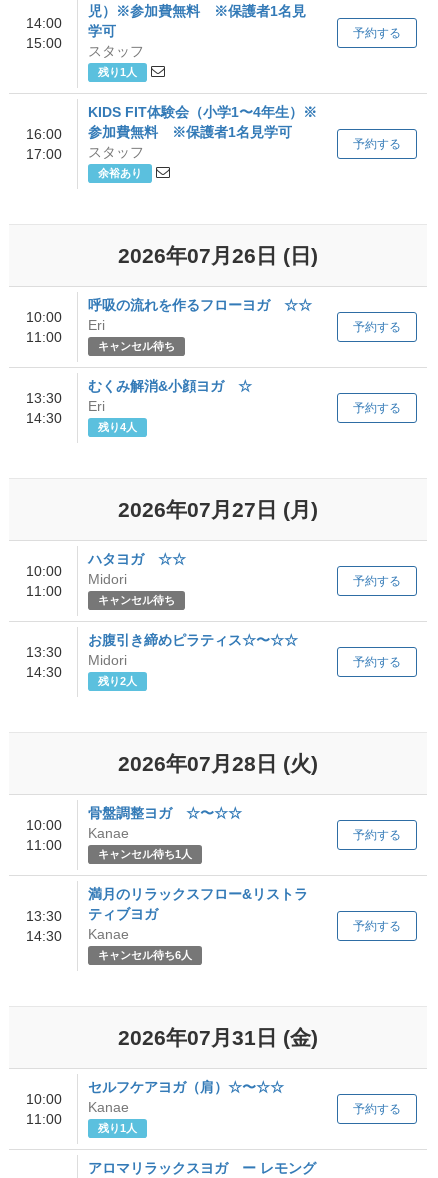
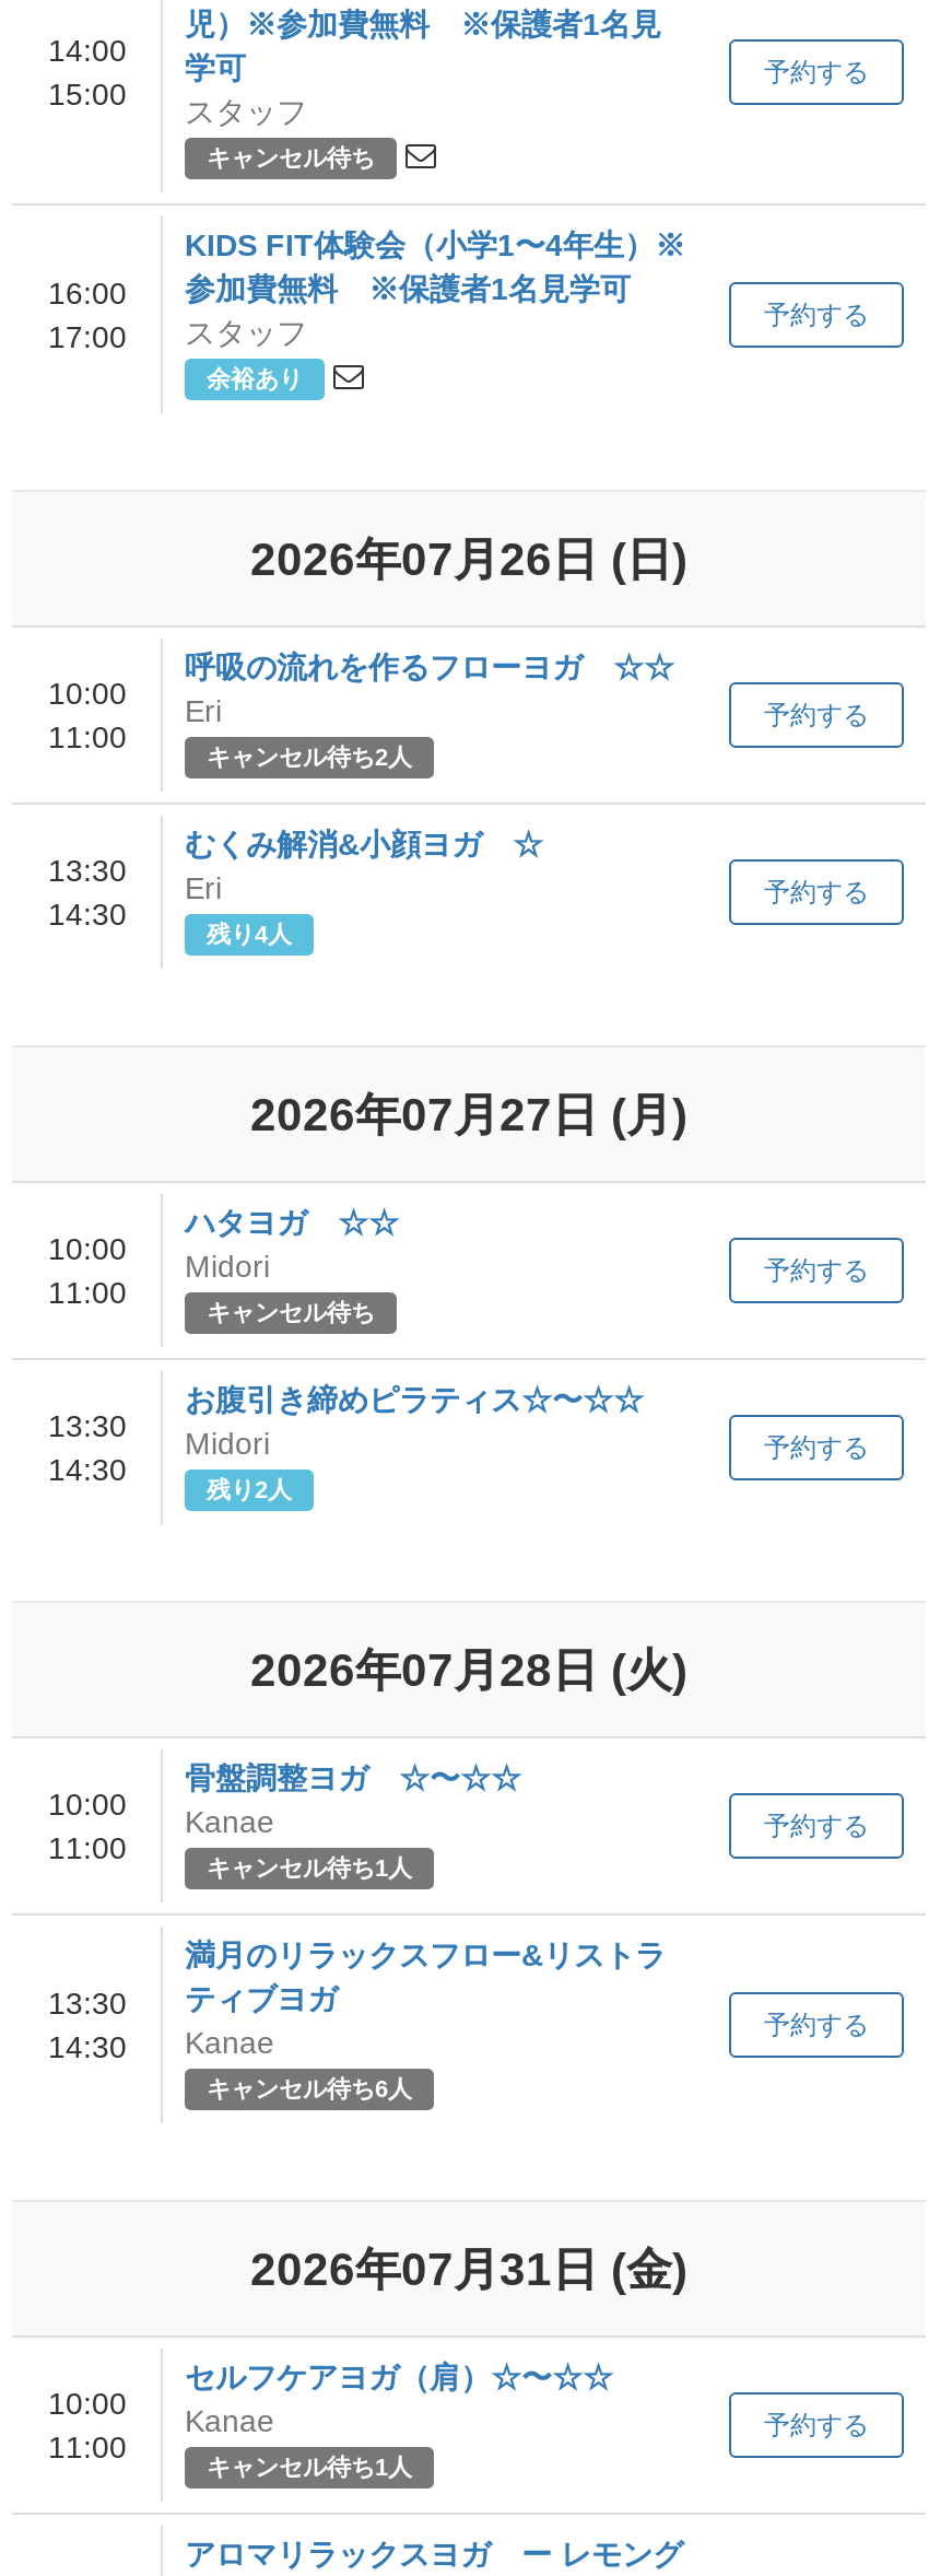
- 残り1人
+ キャンセル待ち

- キャンセル待ち
+ キャンセル待ち2人

- 残り1人
+ キャンセル待ち1人
